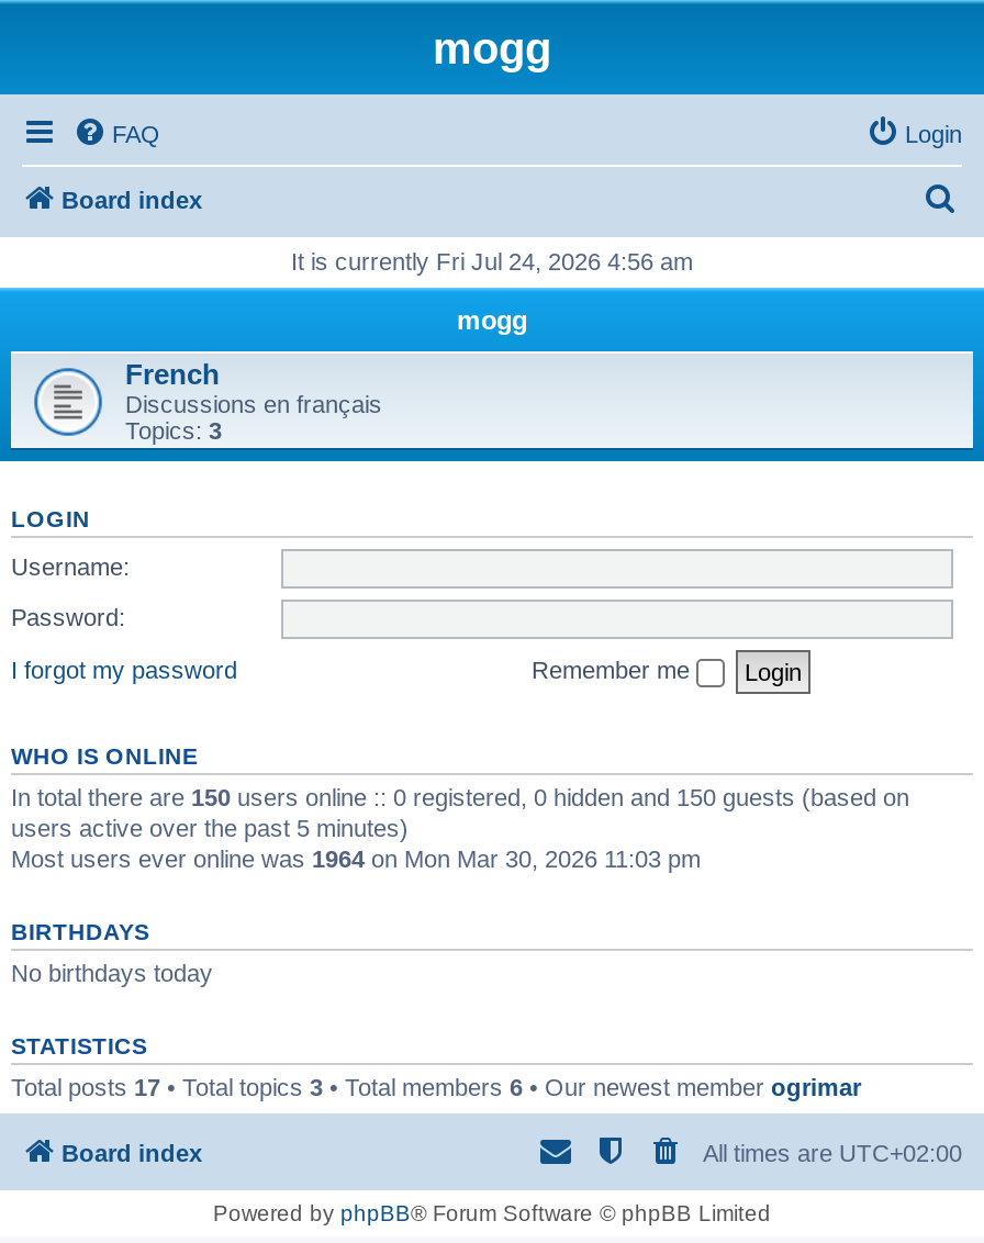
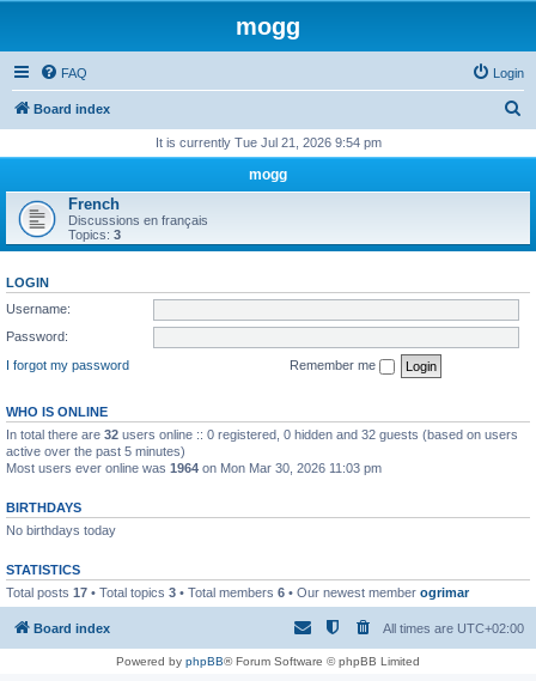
- It is currently Fri Jul 24, 2026 4:56 am
+ It is currently Tue Jul 21, 2026 9:54 pm

- In total there are 150 users online :: 0 registered, 0 hidden and 150 guests (based on
- users active over the past 5 minutes)
+ In total there are 32 users online :: 0 registered, 0 hidden and 32 guests (based on users
+ active over the past 5 minutes)
